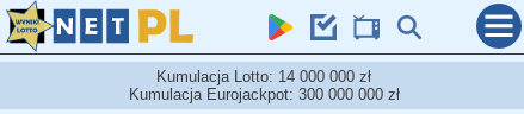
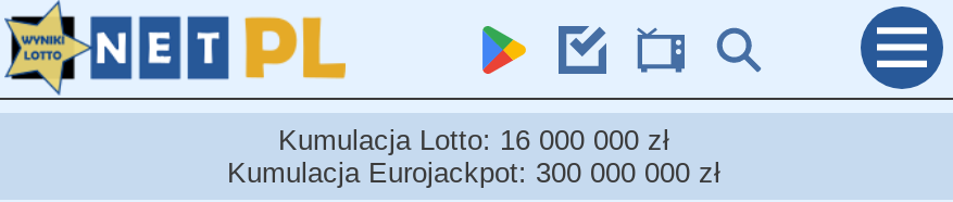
- Kumulacja Lotto: 14 000 000 zł
+ Kumulacja Lotto: 16 000 000 zł
